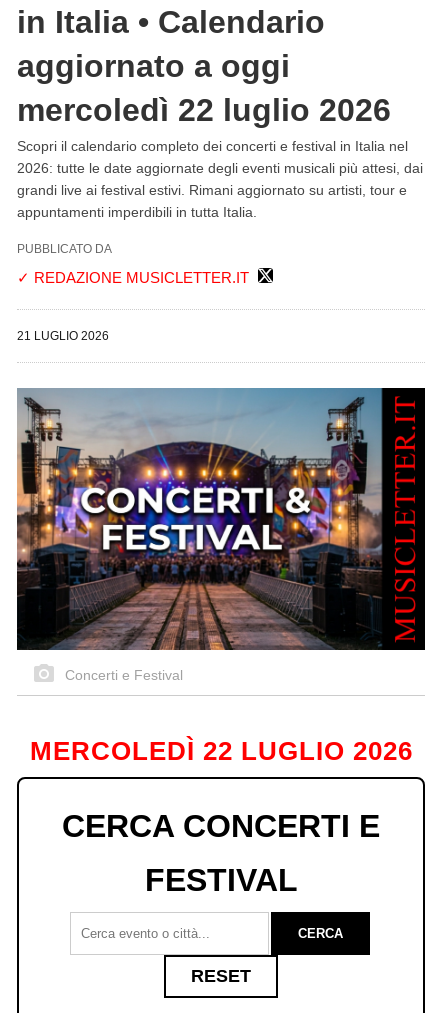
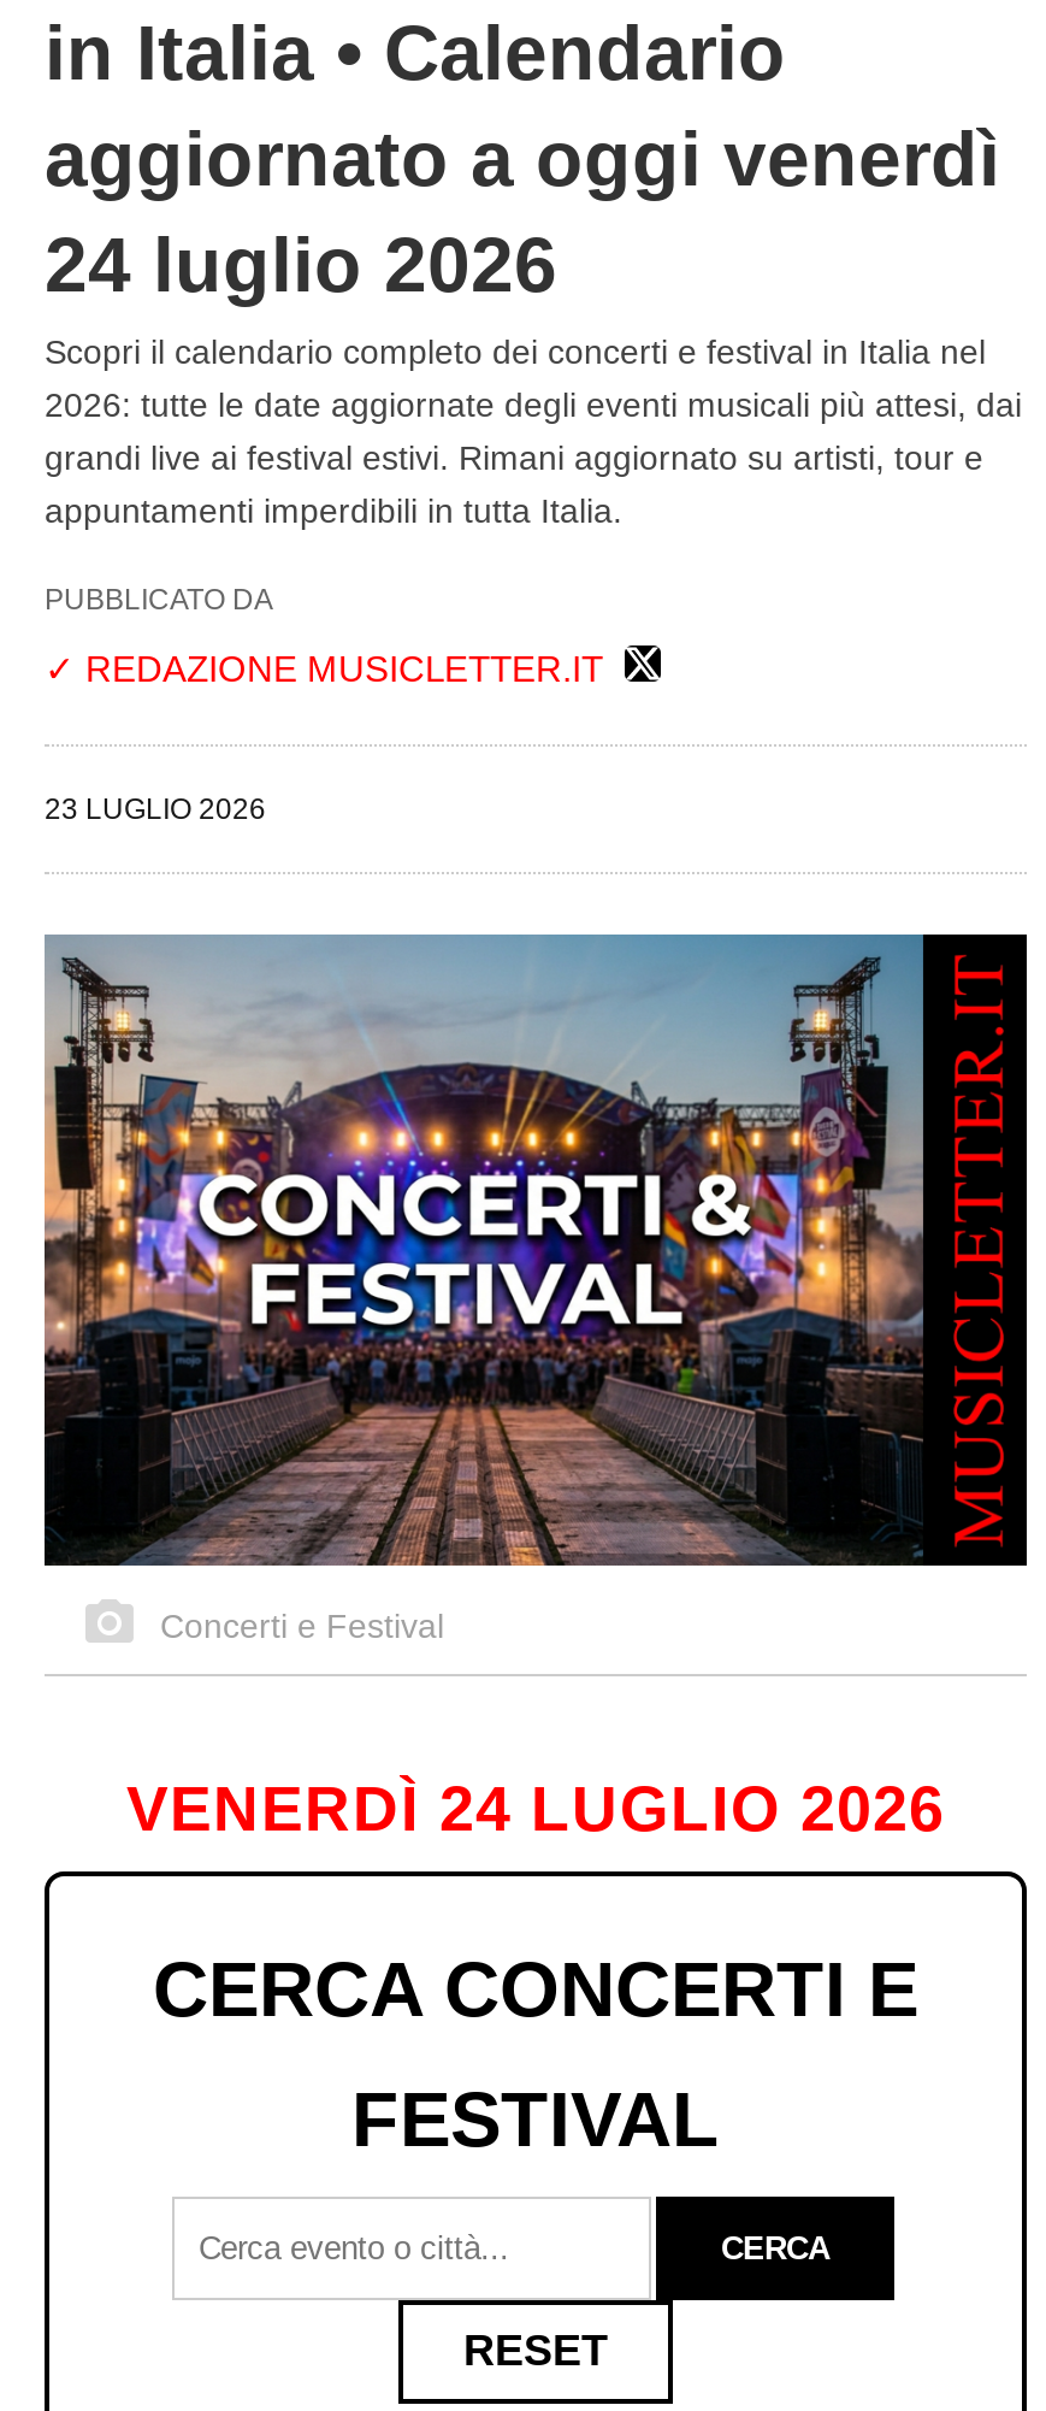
- aggiornato a oggi
- mercoledì 22 luglio 2026
+ aggiornato a oggi venerdì
+ 24 luglio 2026

- 21 LUGLIO 2026
+ 23 LUGLIO 2026

- MERCOLEDÌ 22 LUGLIO 2026
+ VENERDÌ 24 LUGLIO 2026
